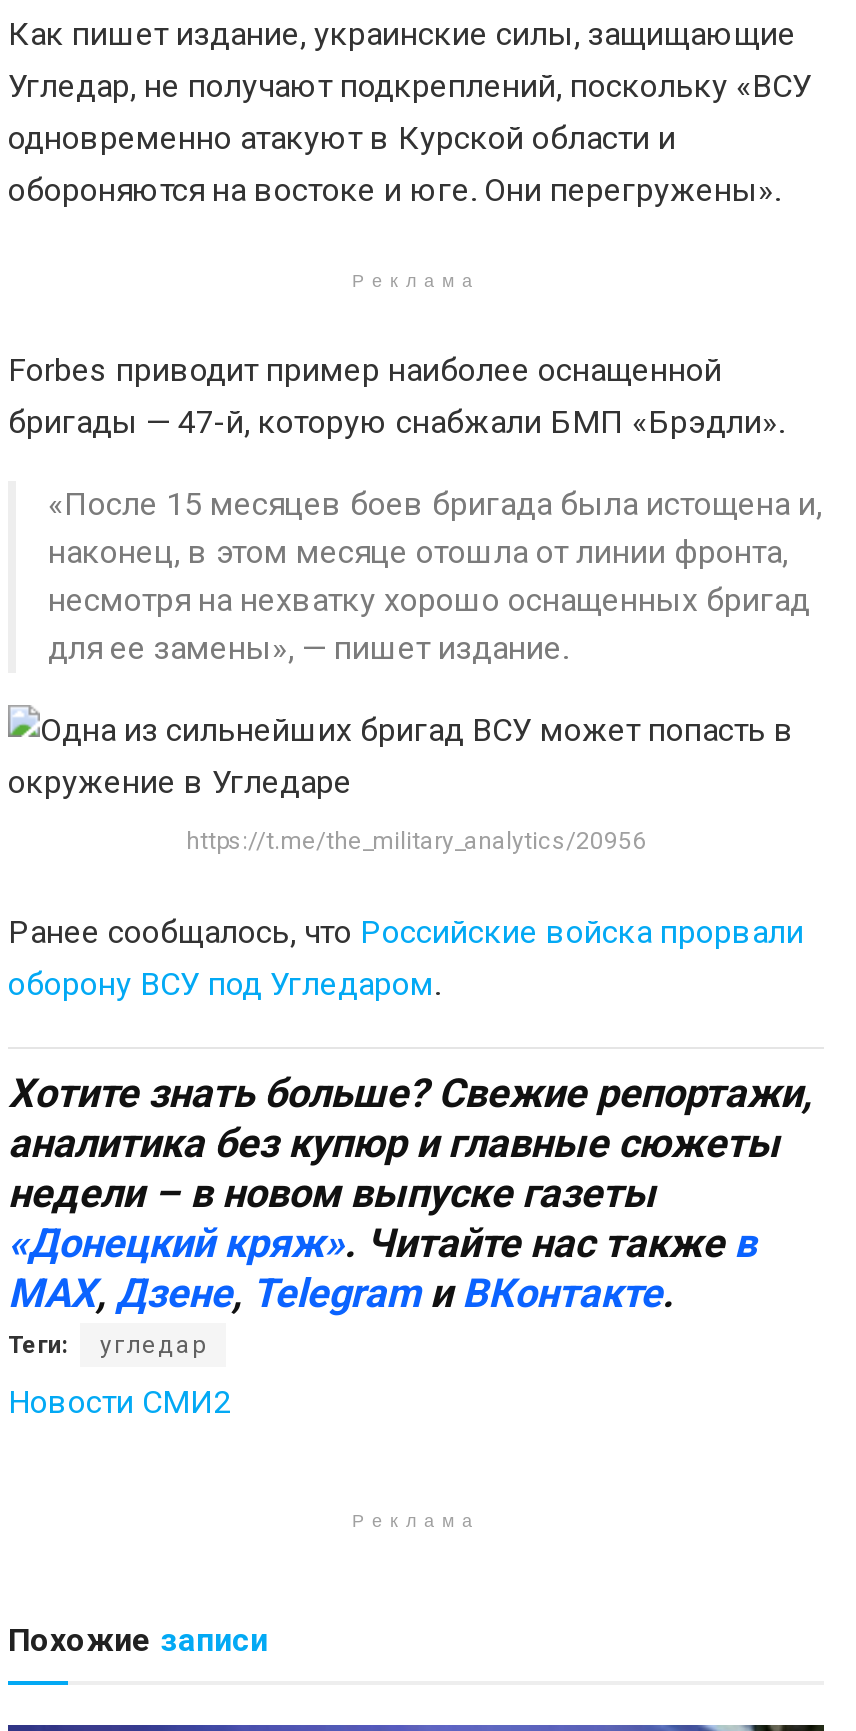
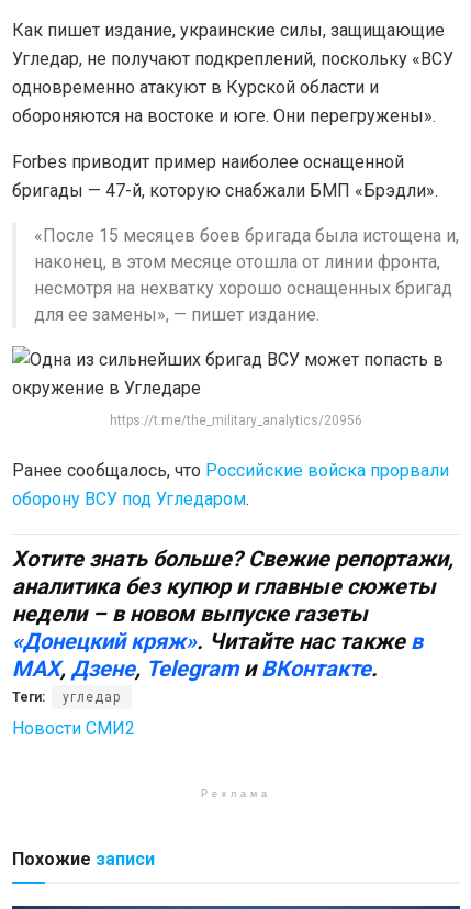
- Реклама
